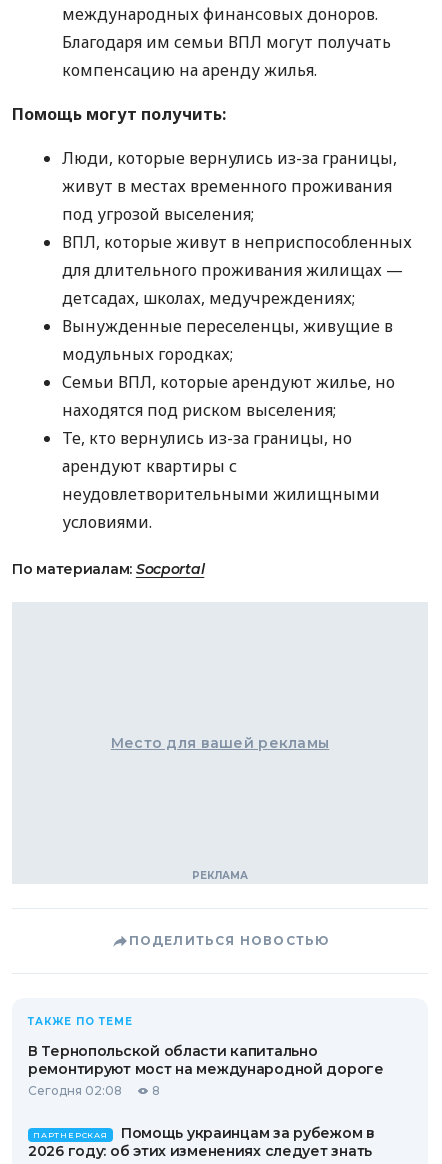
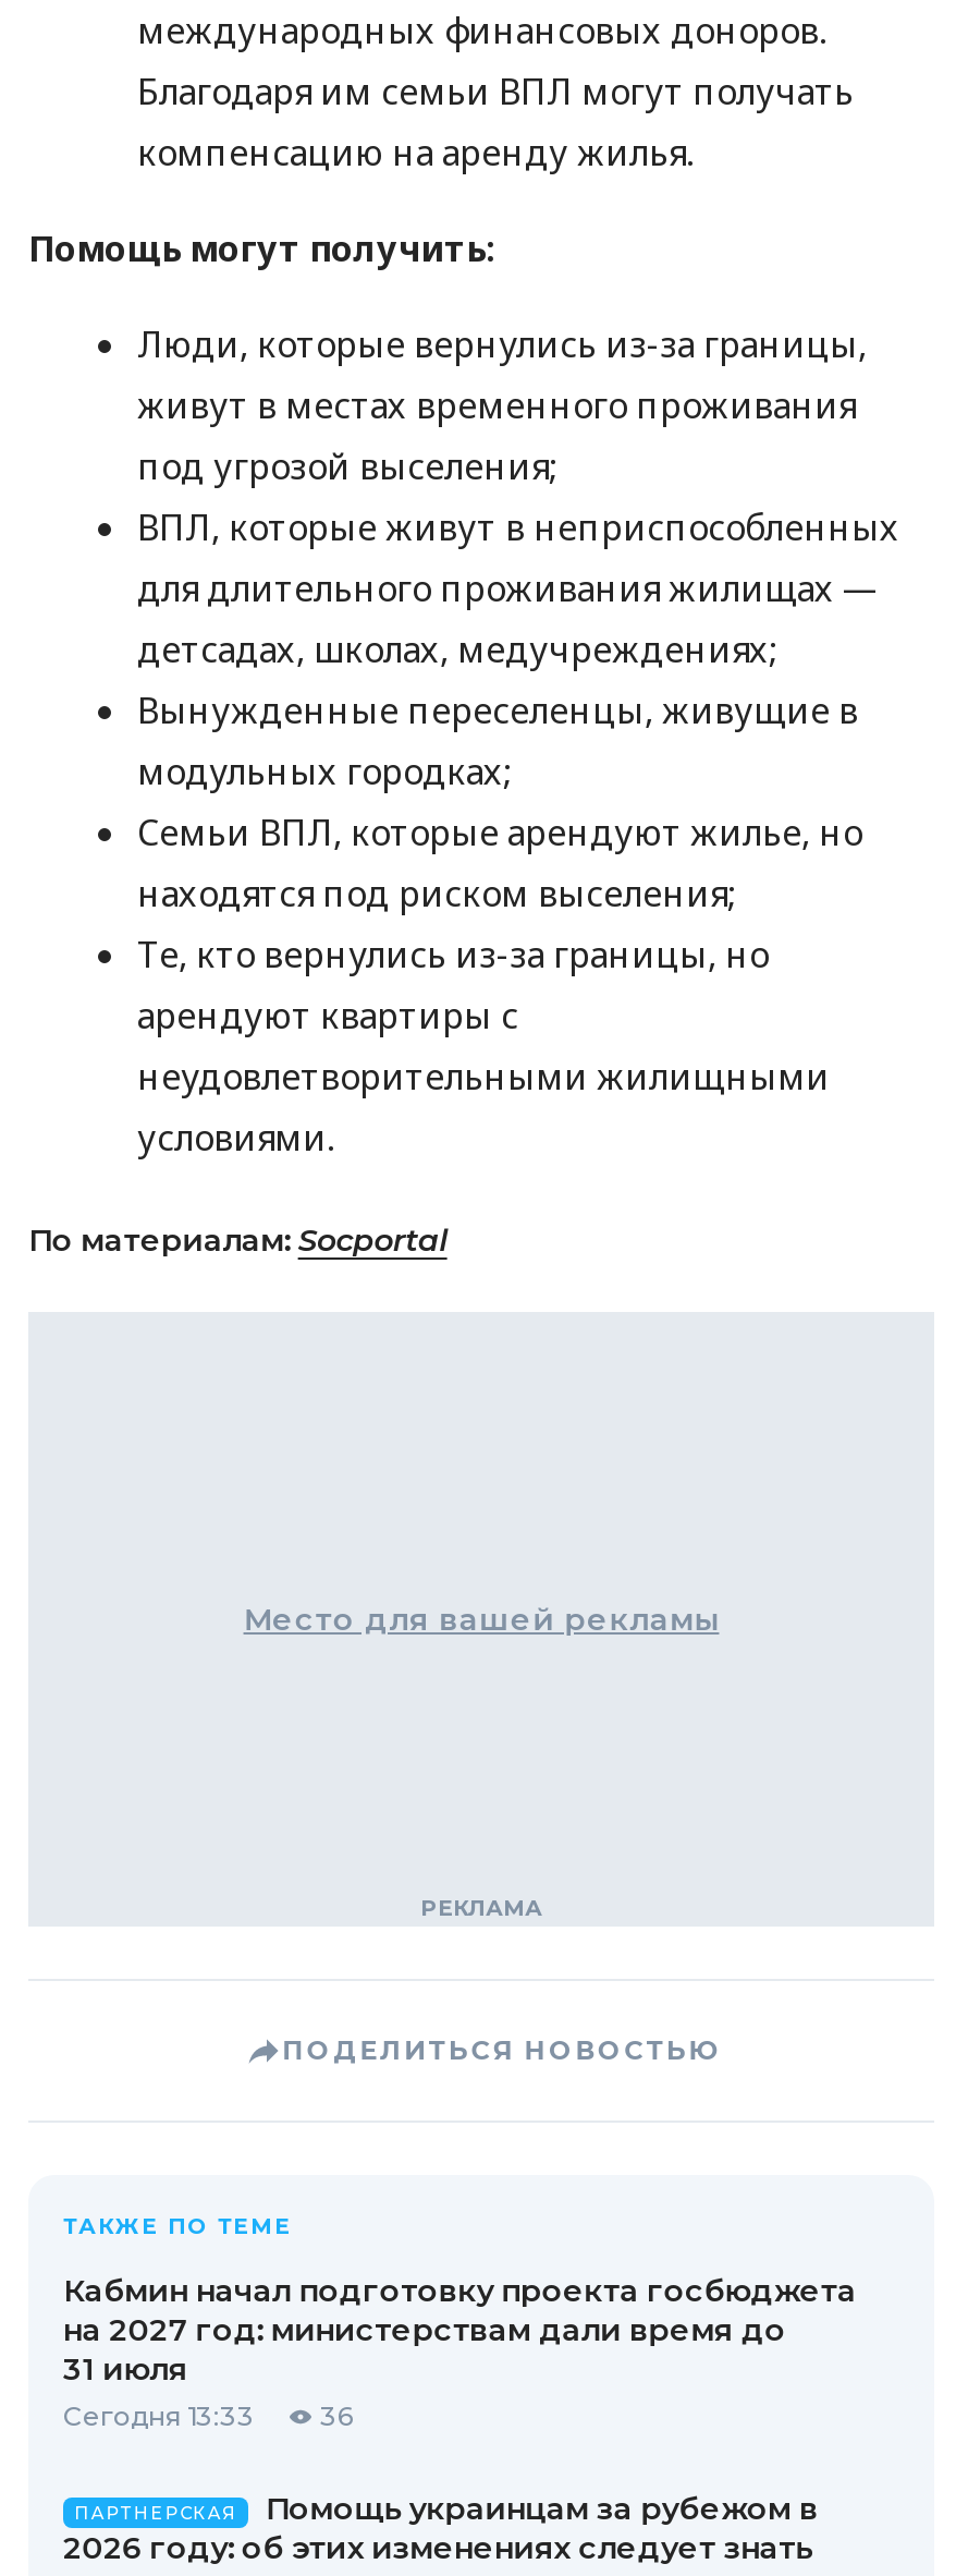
- В Тернопольской области капитально
- ремонтируют мост на международной дороге
- Сегодня 02:08
- 8
+ Кабмин начал подготовку проекта госбюджета
+ на 2027 год: министерствам дали время до
+ 31 июля
+ Сегодня 13:33
+ 36
